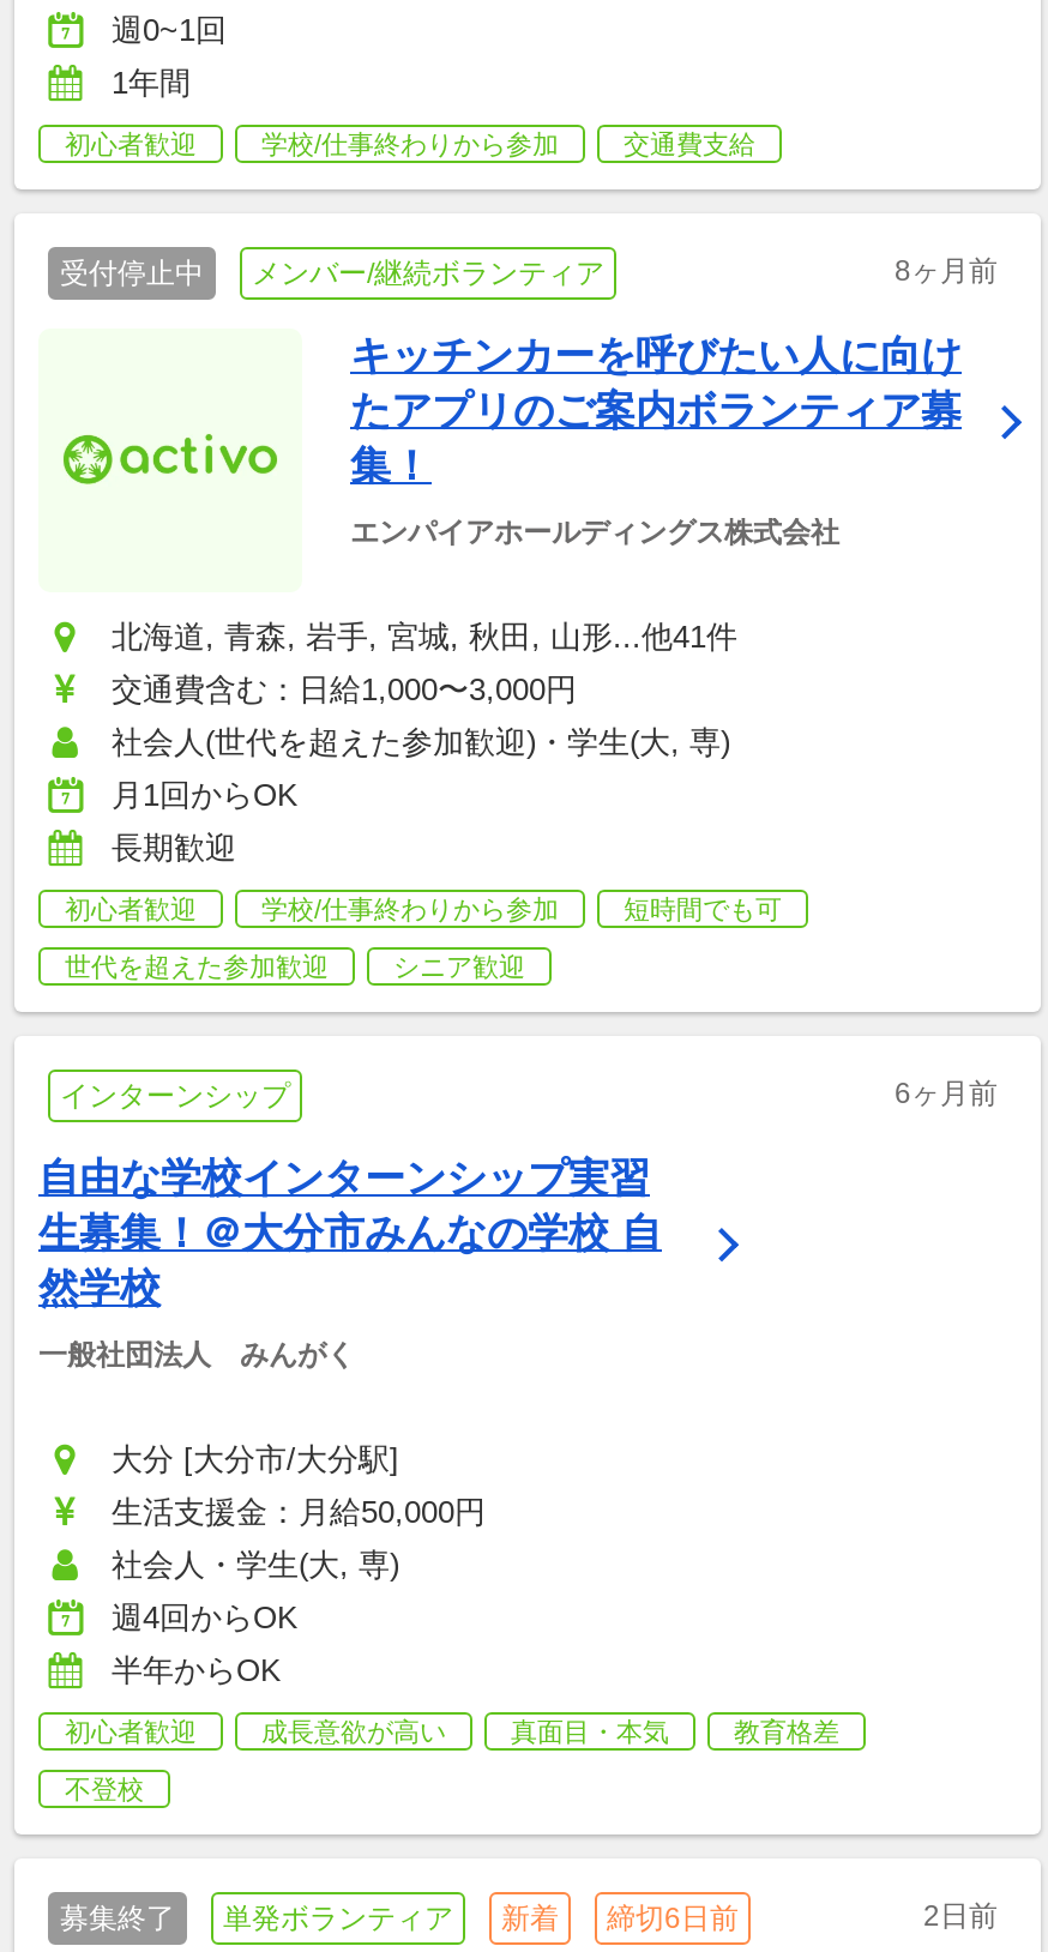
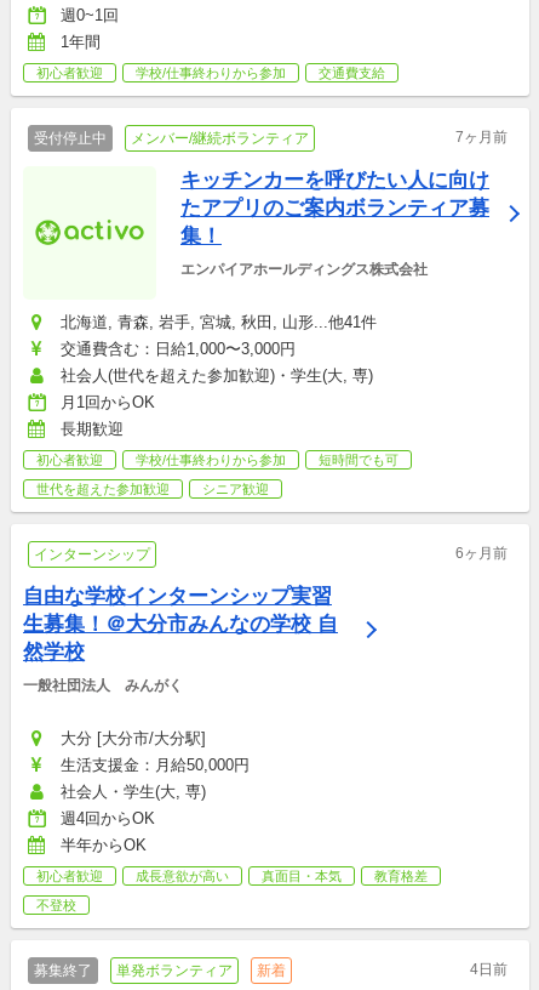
- 8ヶ月前
+ 7ヶ月前

- 締切6日前
- 2日前
+ 4日前
